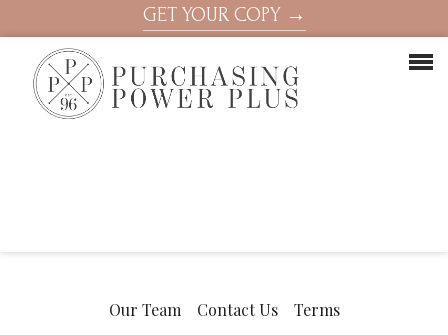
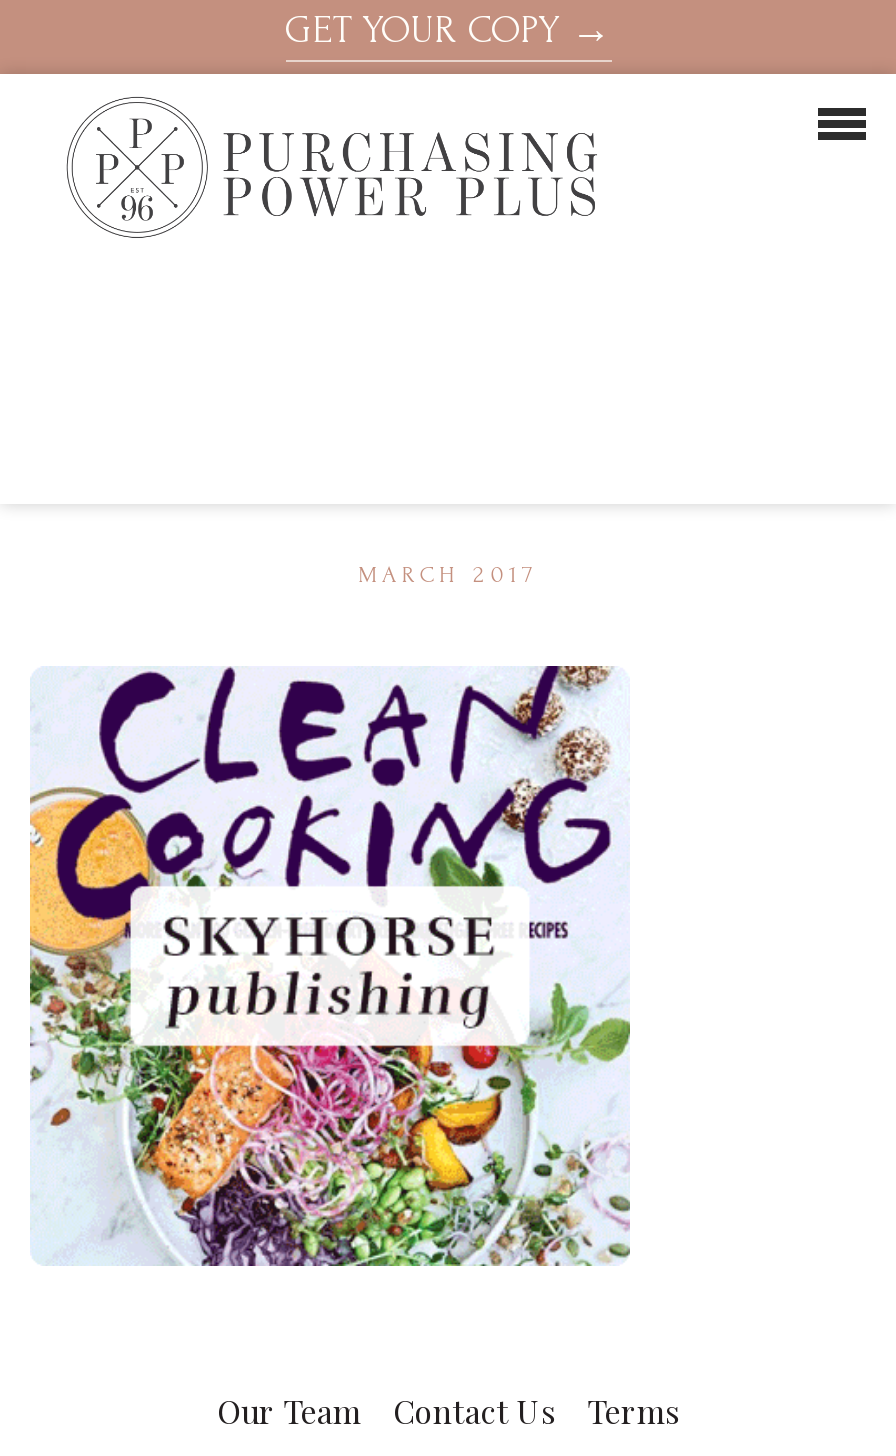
+ [image]

+ MARCH 2017
